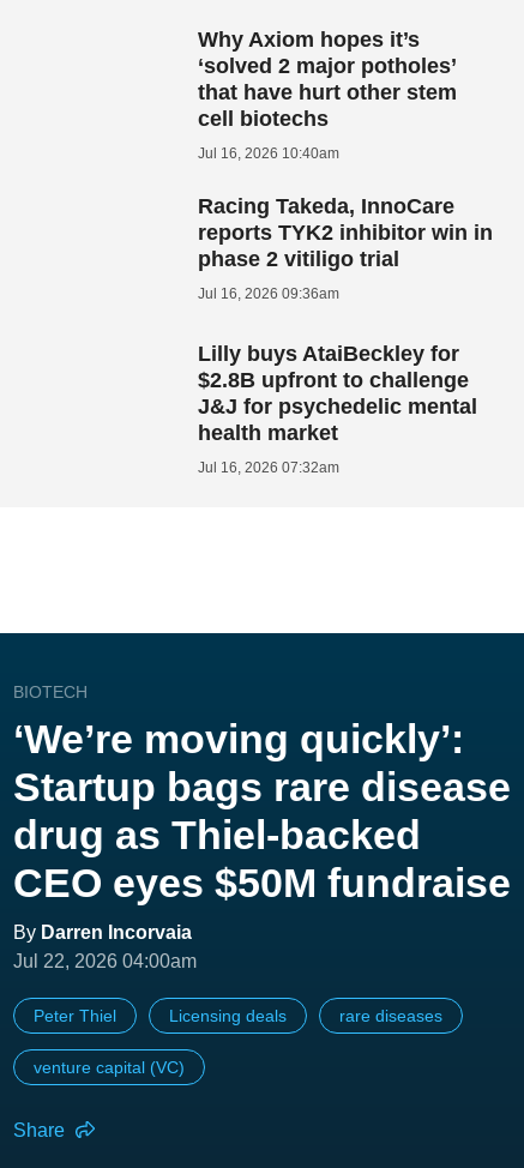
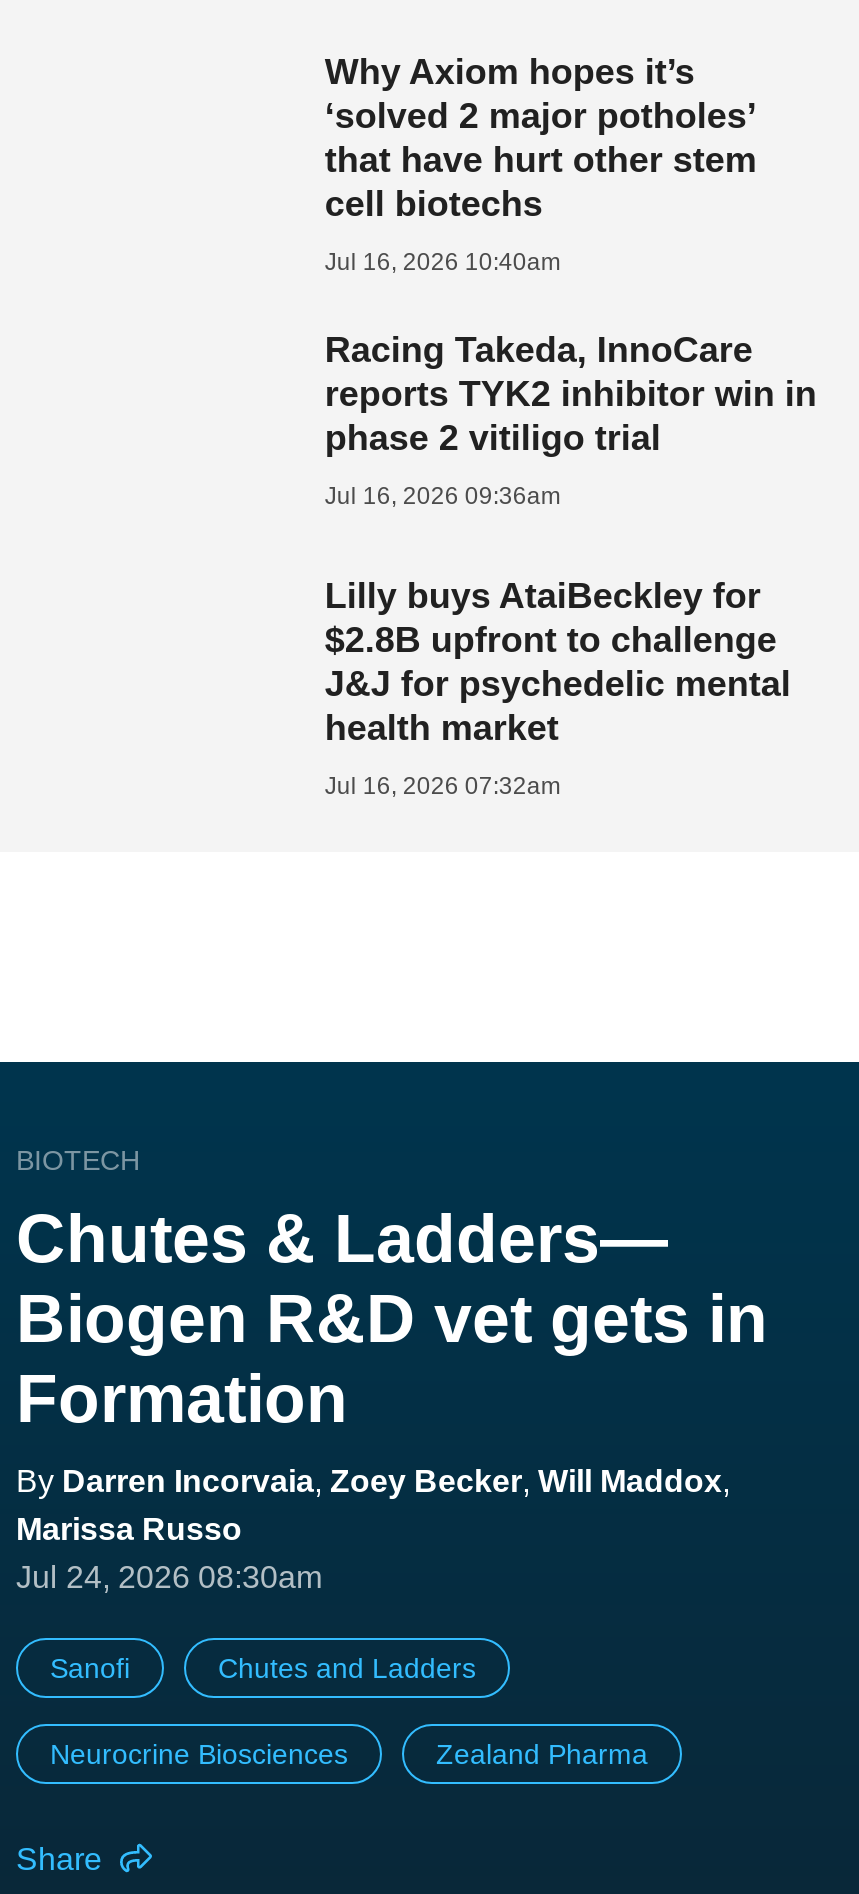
- ‘We’re moving quickly’:
- Startup bags rare disease
- drug as Thiel-backed
- CEO eyes $50M fundraise
- By Darren Incorvaia
- Jul 22, 2026 04:00am
+ Chutes & Ladders—
+ Biogen R&D vet gets in
+ Formation
+ By Darren Incorvaia, Zoey Becker, Will Maddox,
+ Marissa Russo
+ Jul 24, 2026 08:30am

- Peter Thiel
- Licensing deals
- rare diseases
+ Sanofi
+ Chutes and Ladders

- venture capital (VC)
+ Neurocrine Biosciences
+ Zealand Pharma
